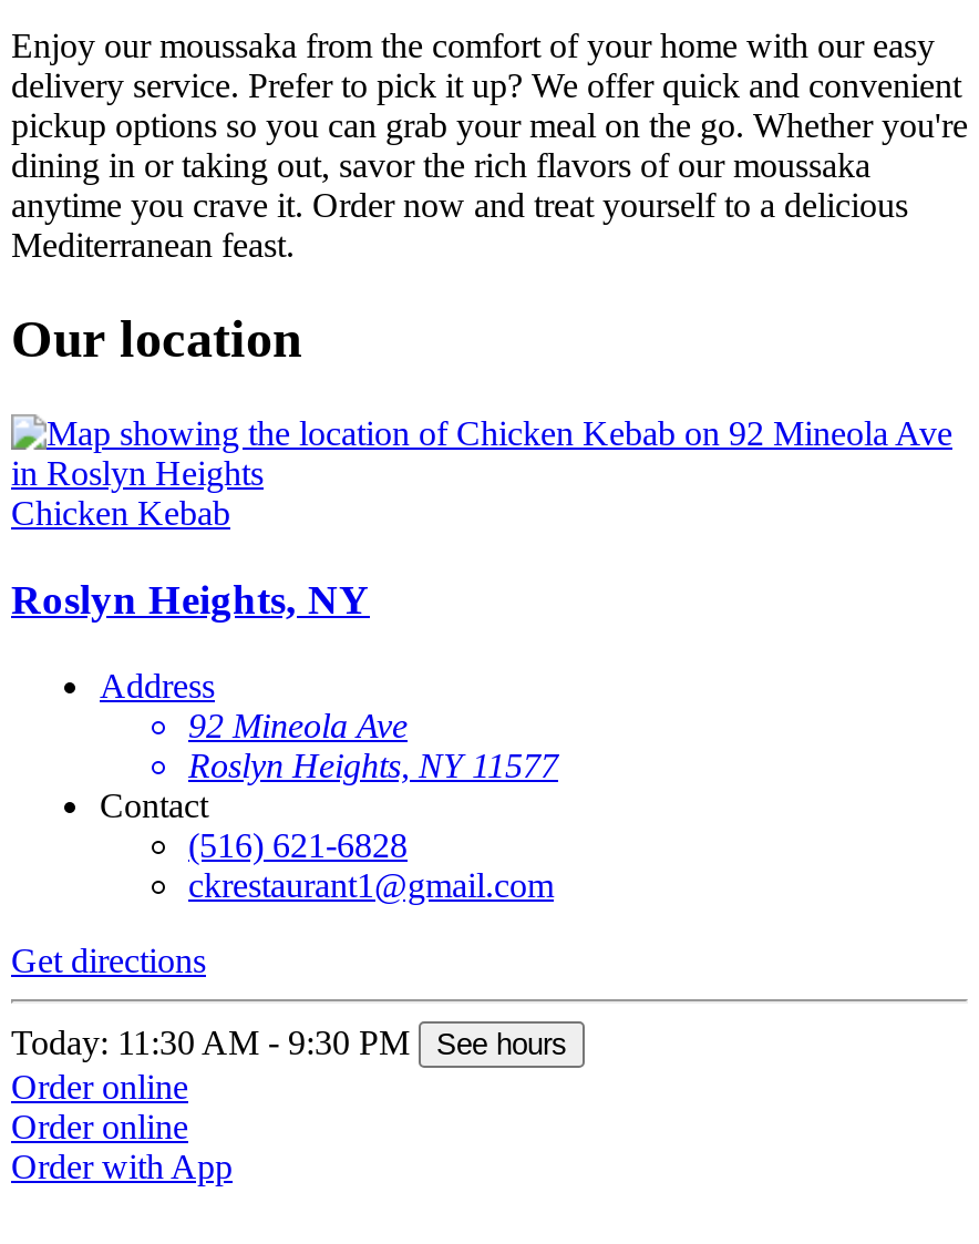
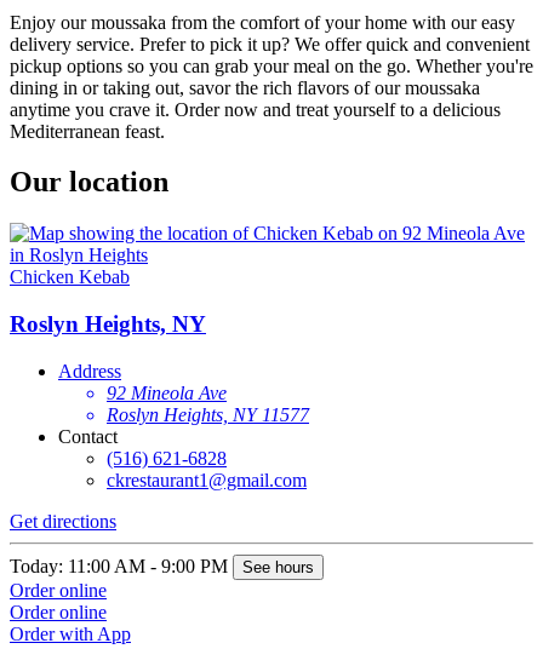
- Today: 11:30 AM - 9:30 PM See hours
+ Today: 11:00 AM - 9:00 PM See hours
